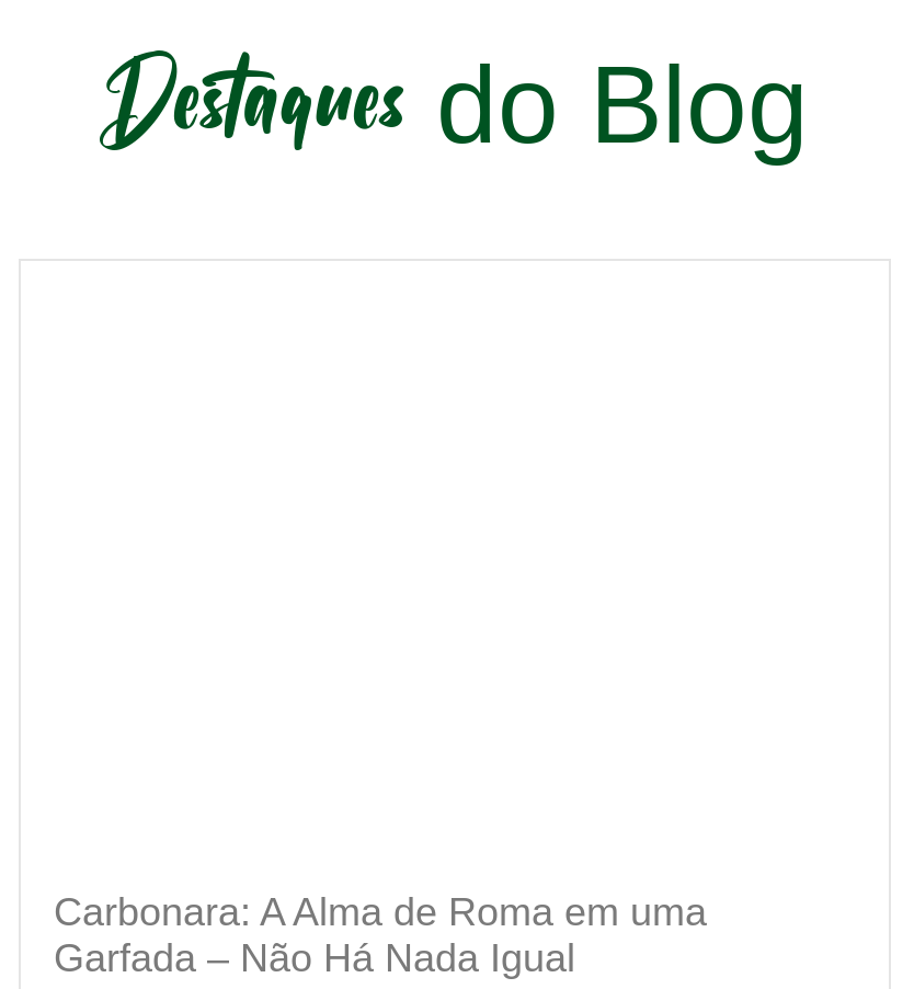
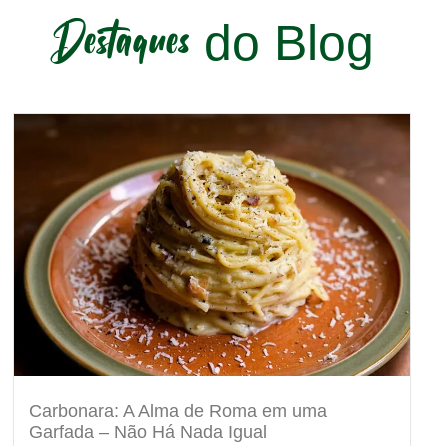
+ [image]
